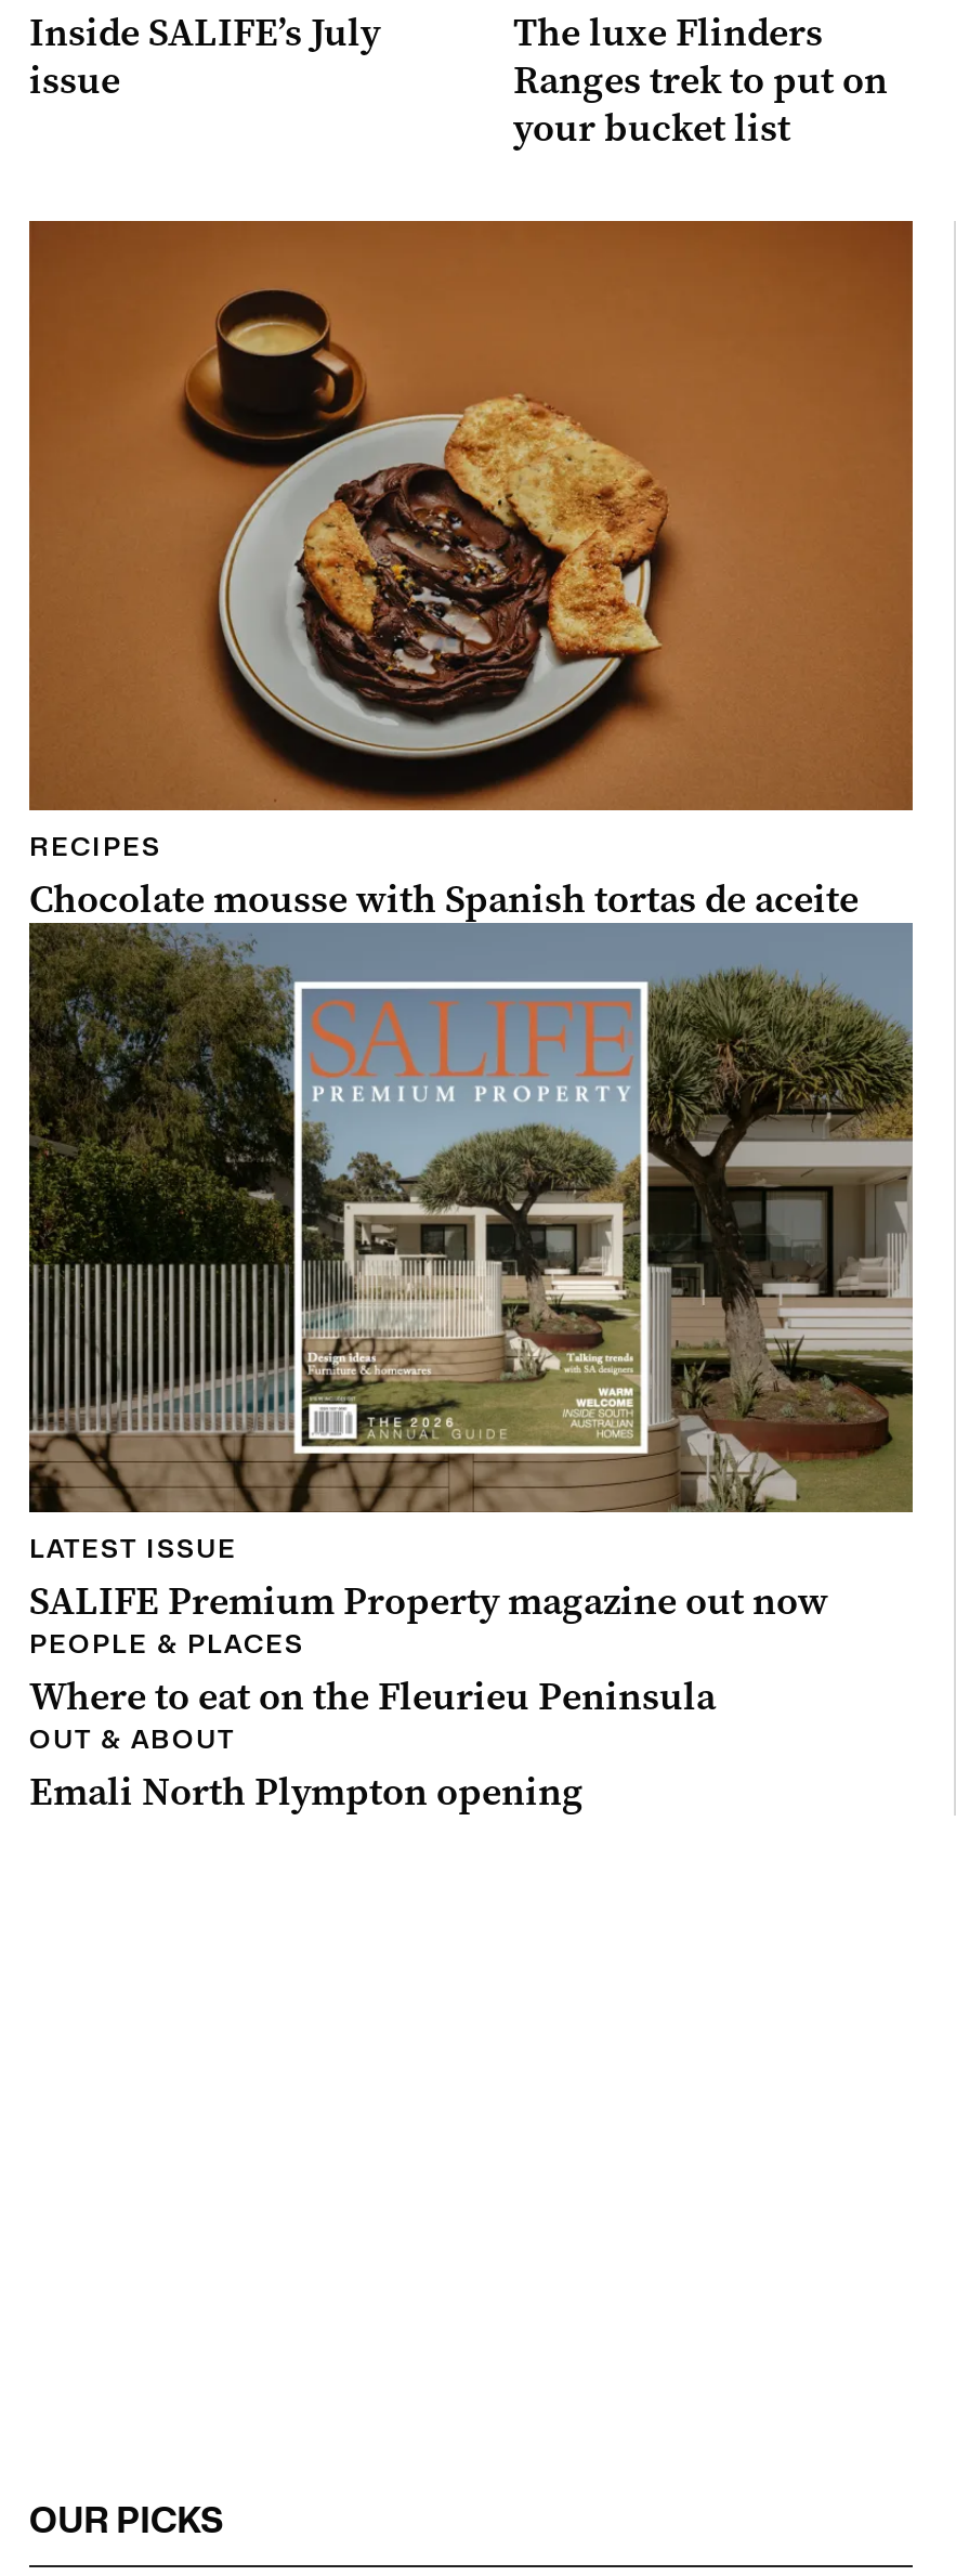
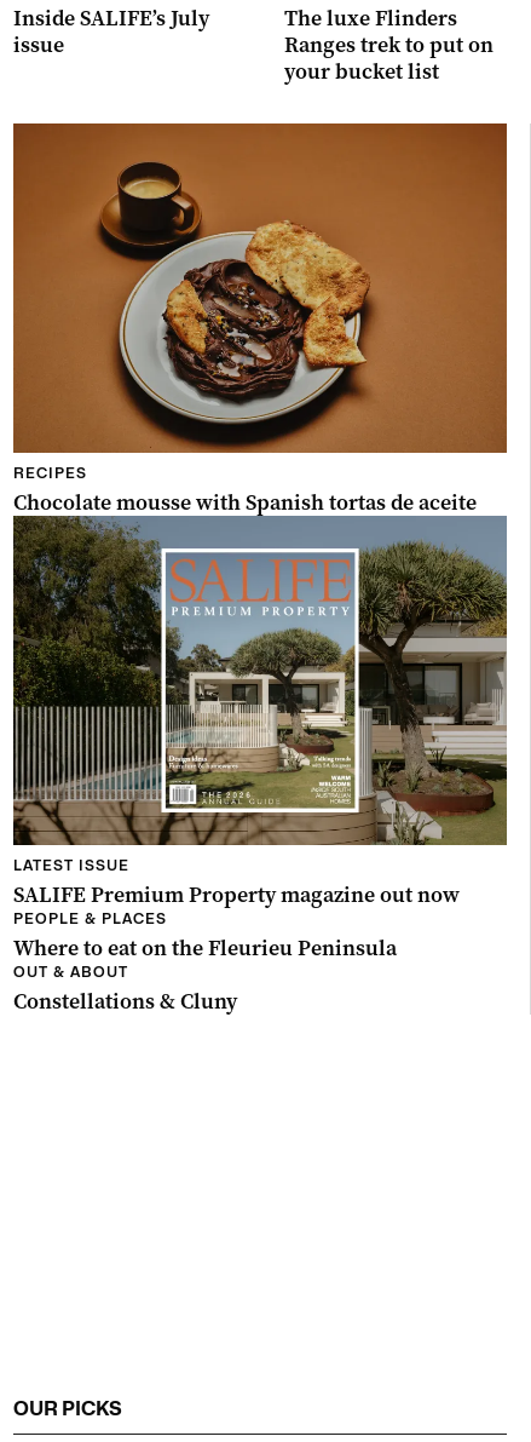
- Emali North Plympton opening
+ Constellations & Cluny
